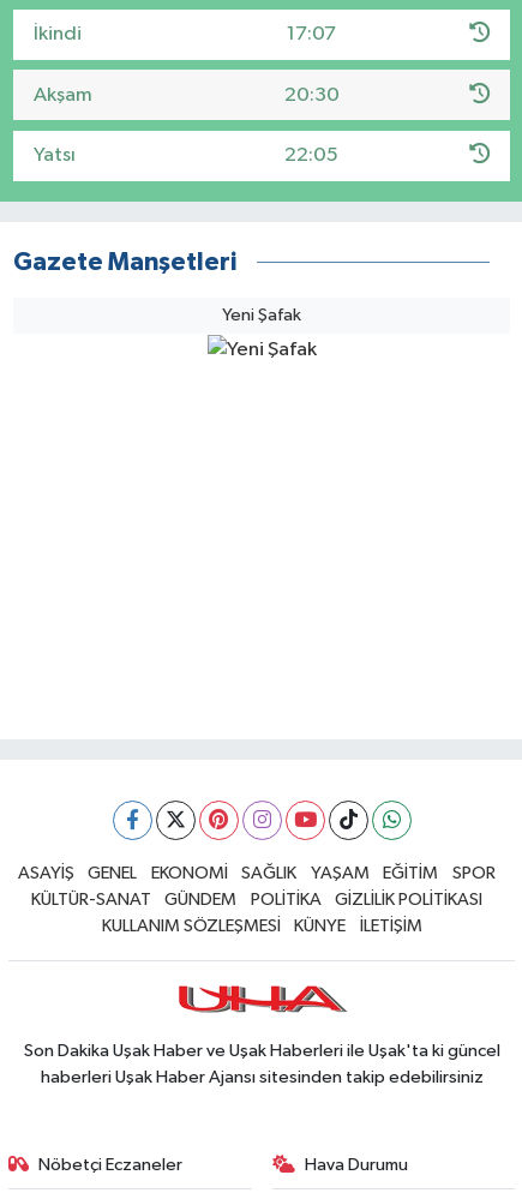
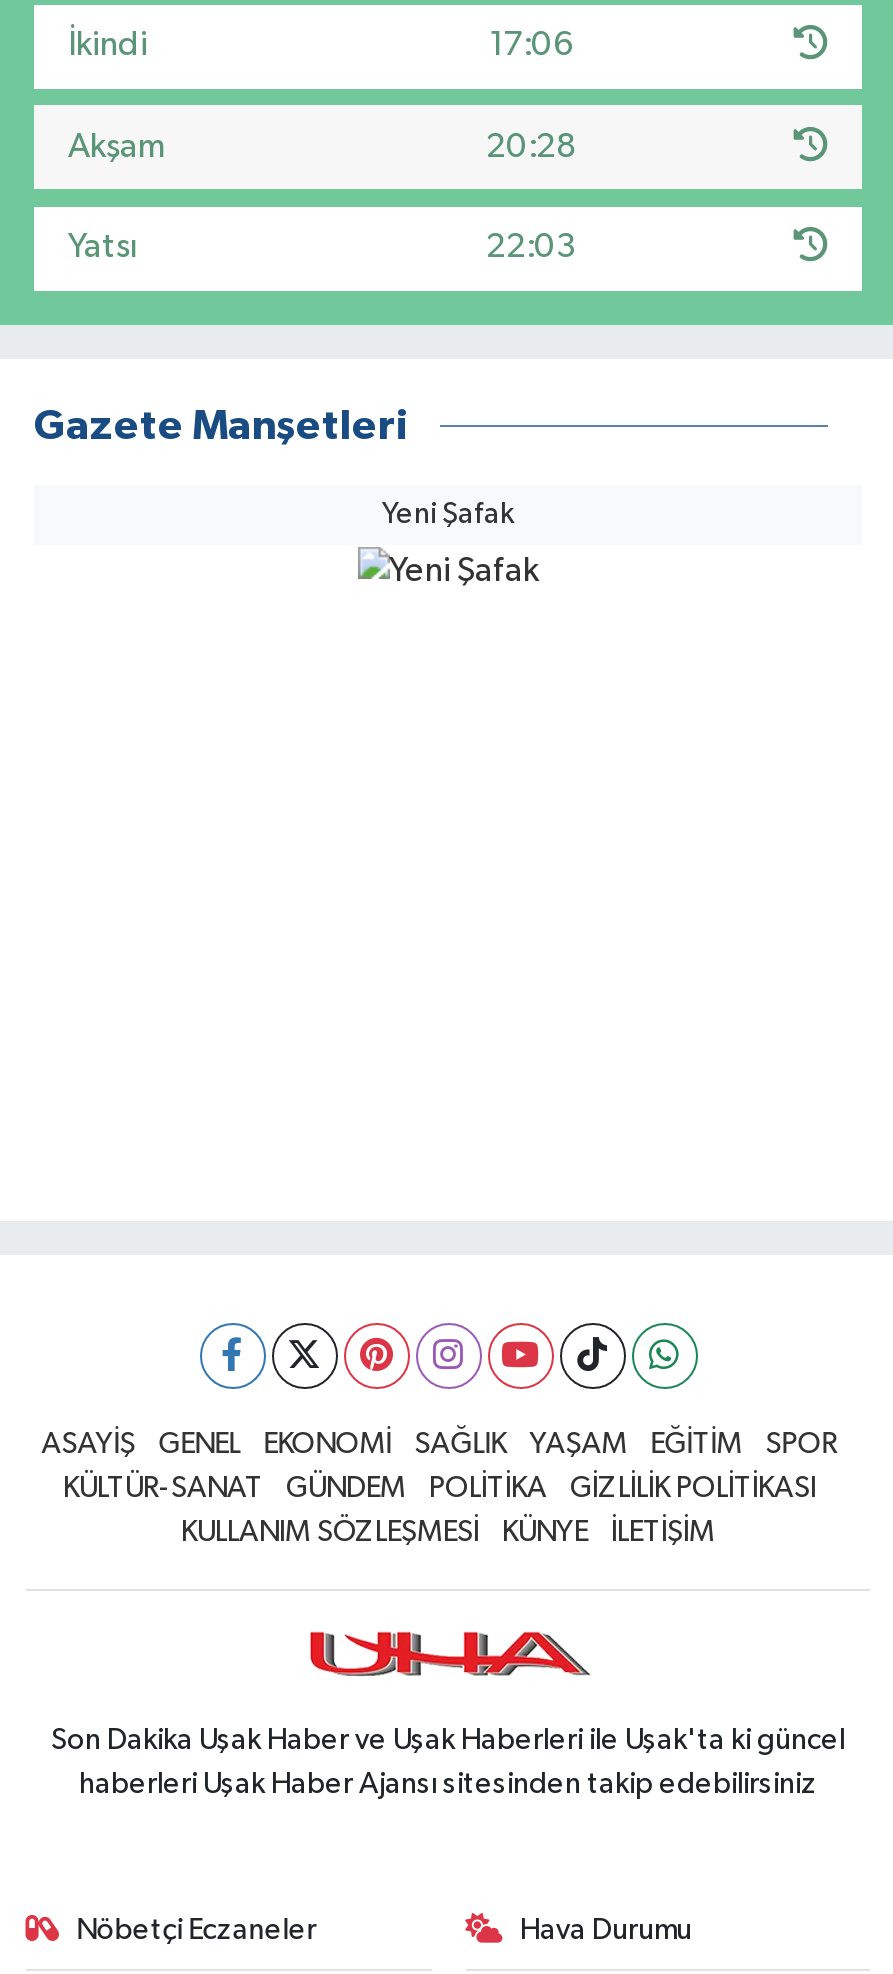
- 17:07
+ 17:06

- 20:30
+ 20:28

- 22:05
+ 22:03
